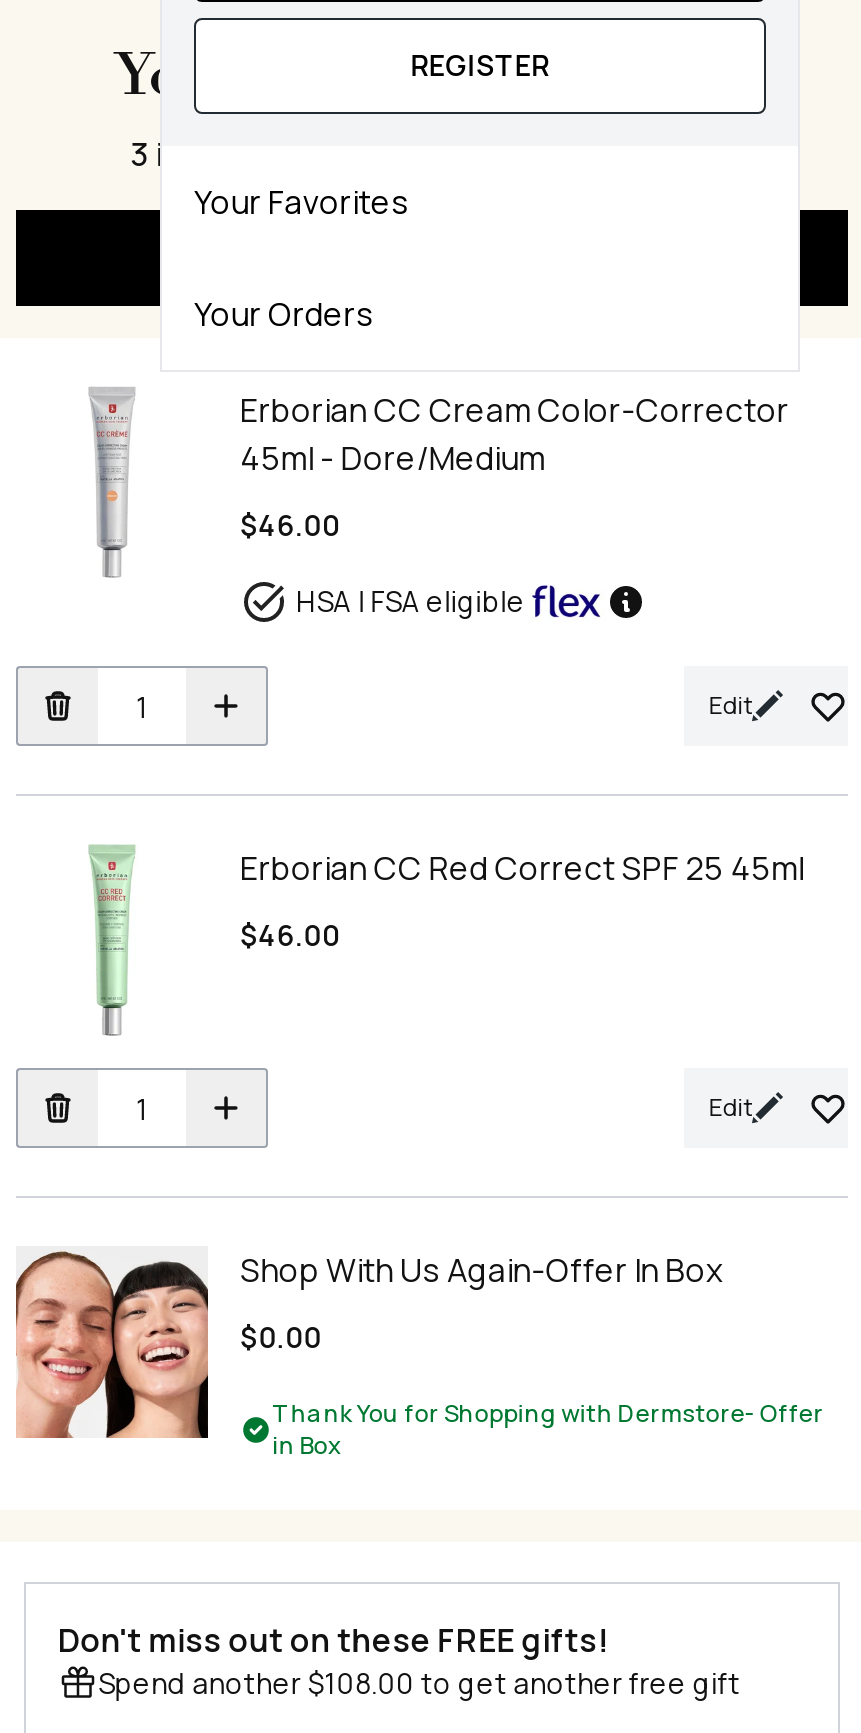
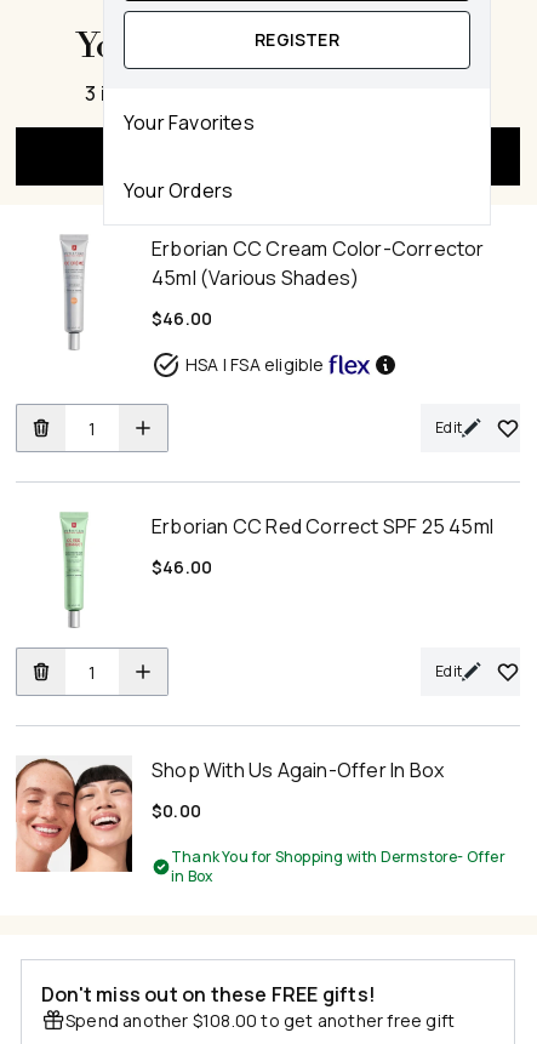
- 45ml - Dore/Medium
+ 45ml (Various Shades)
